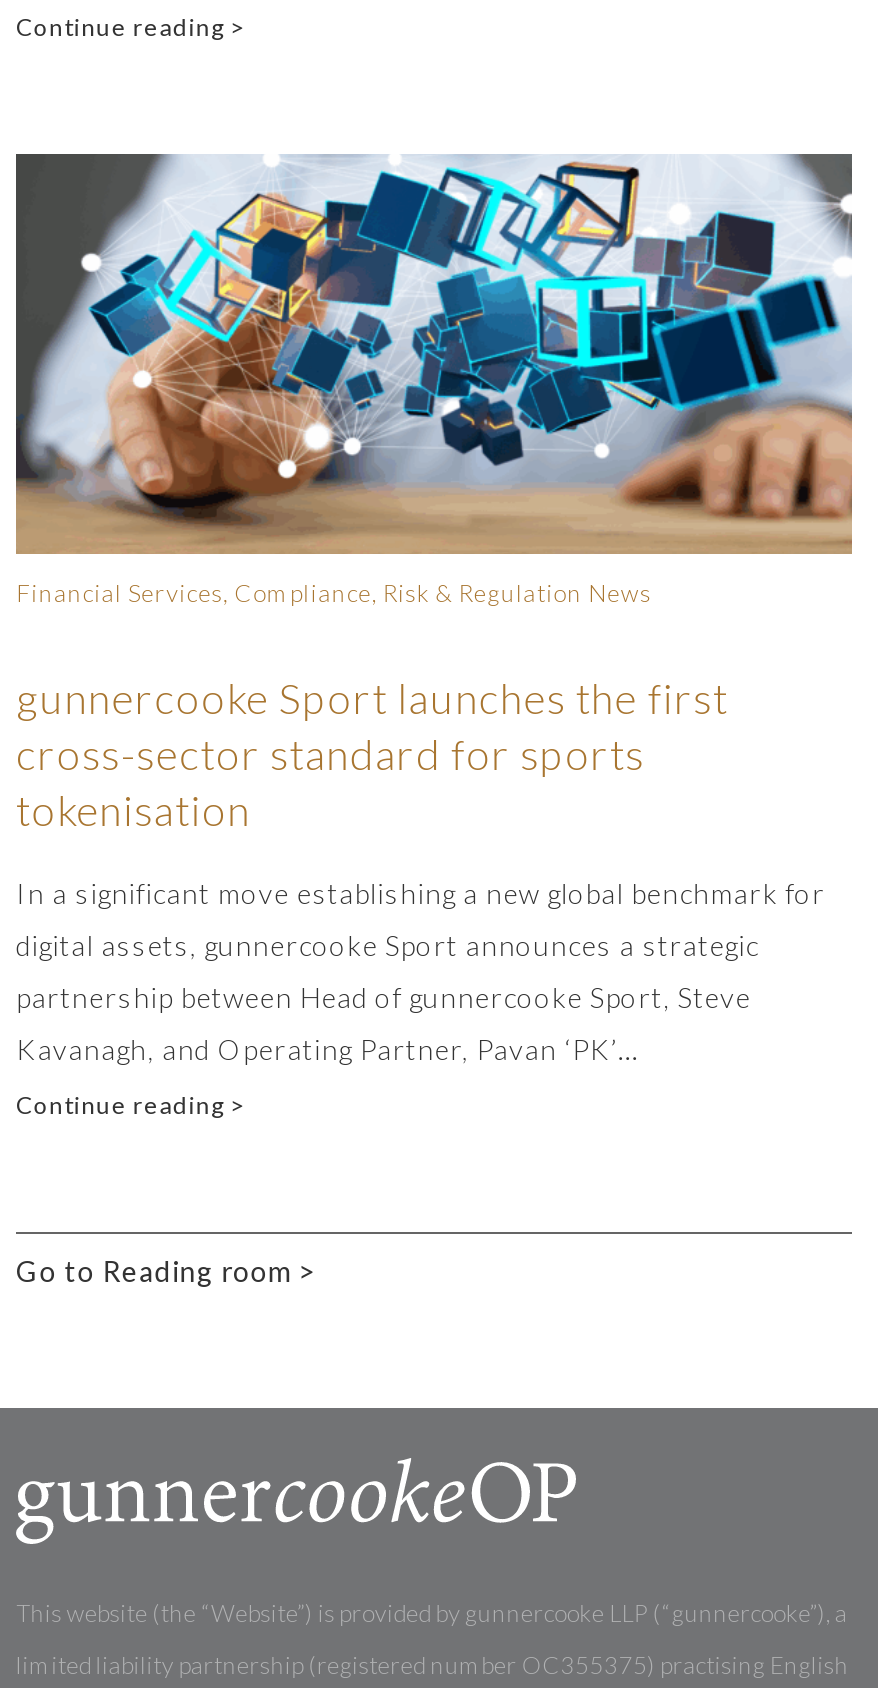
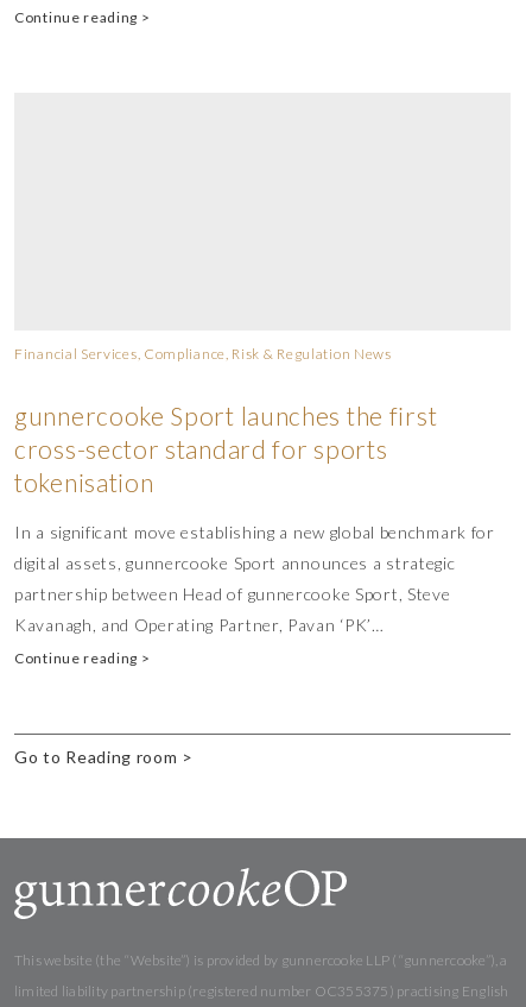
- [image]
